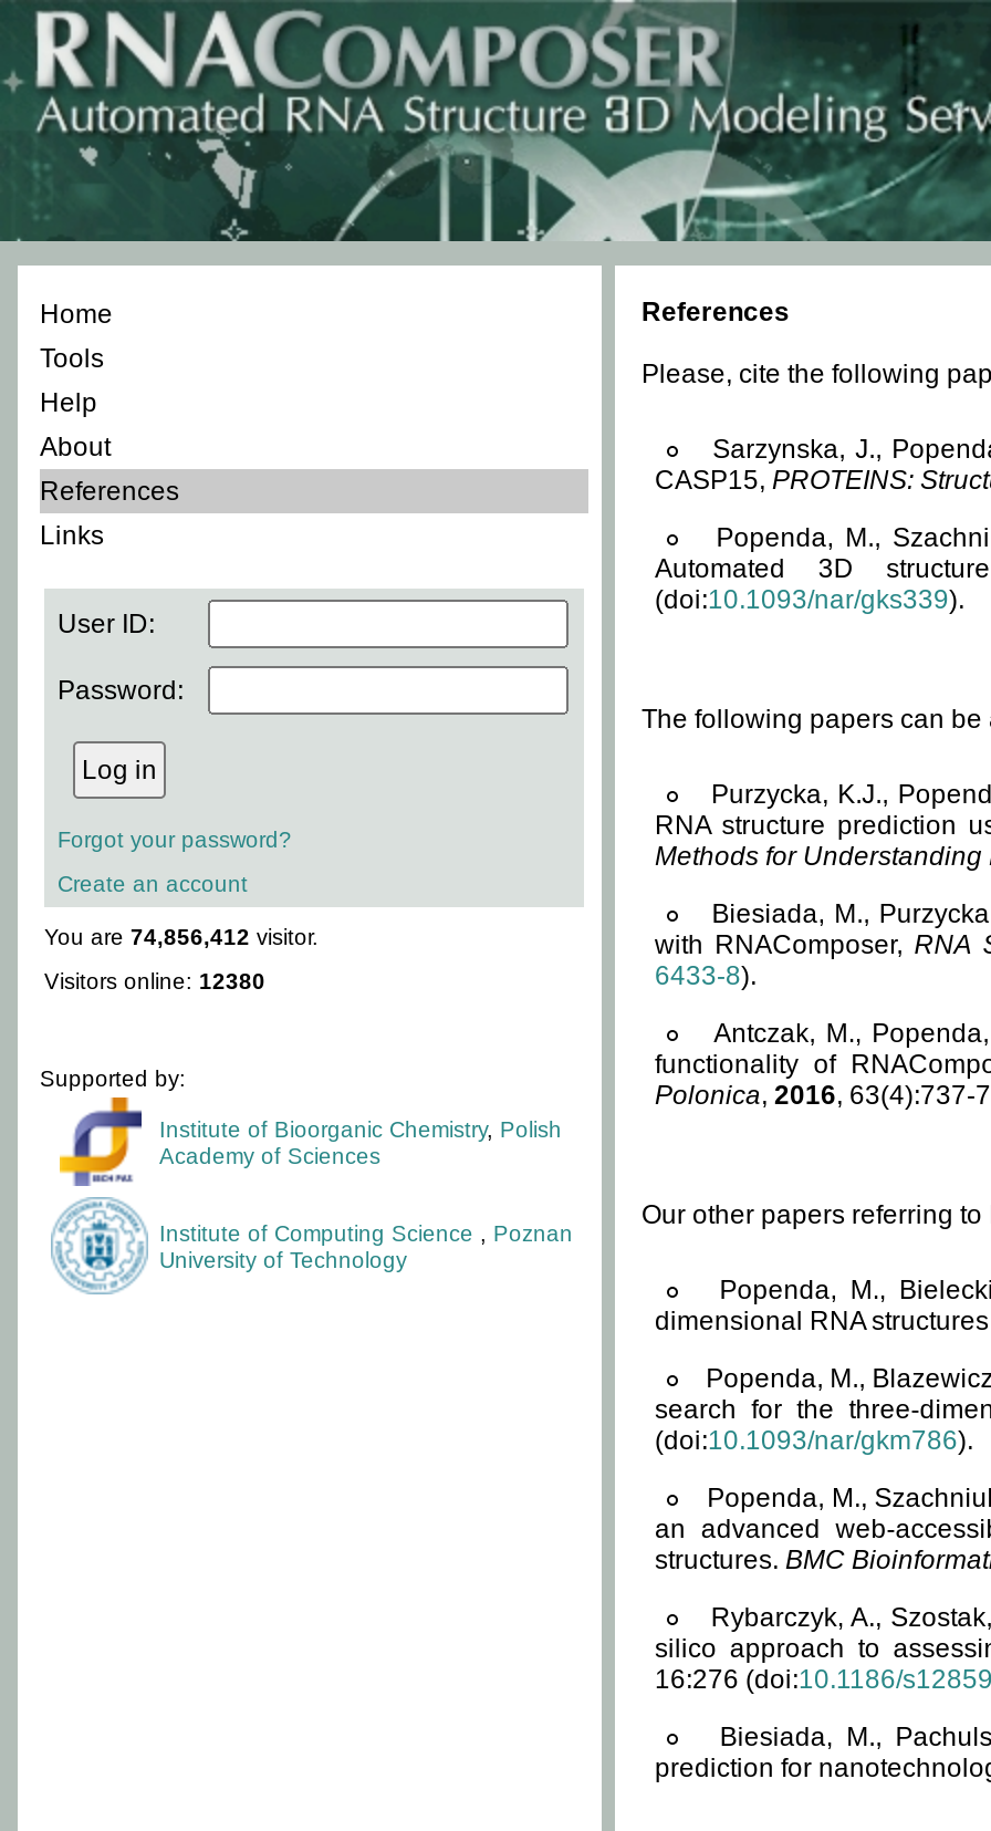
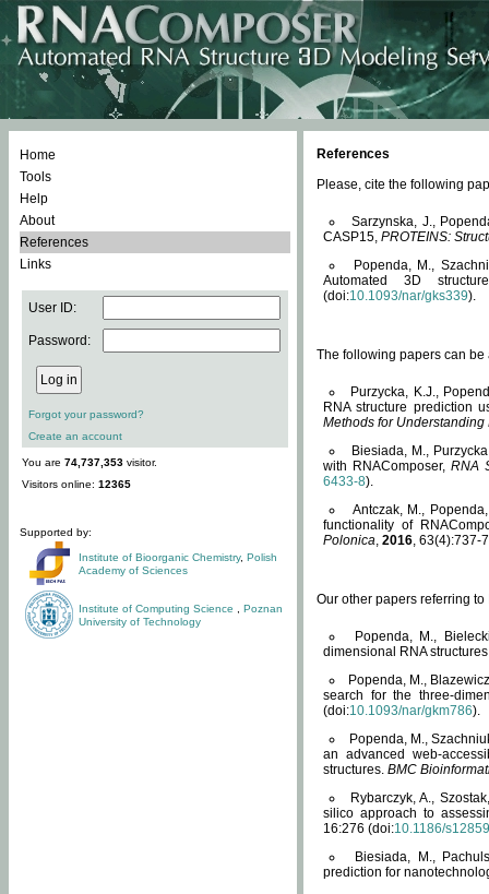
- You are 74,856,412 visitor.
+ You are 74,737,353 visitor.

- Visitors online: 12380
+ Visitors online: 12365
